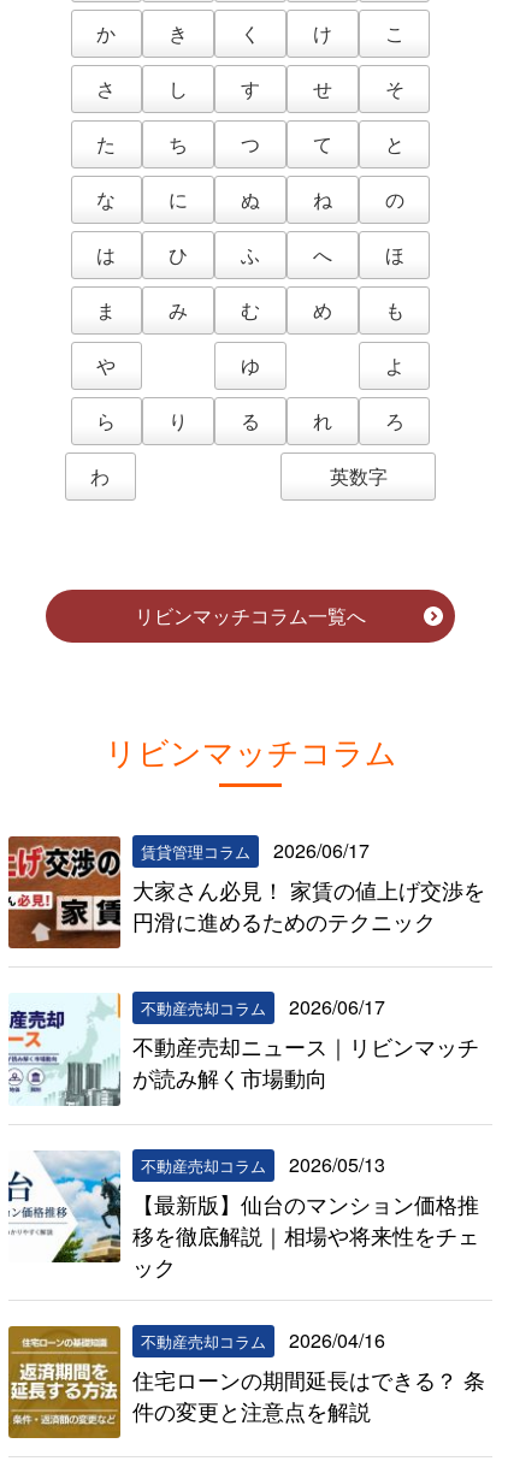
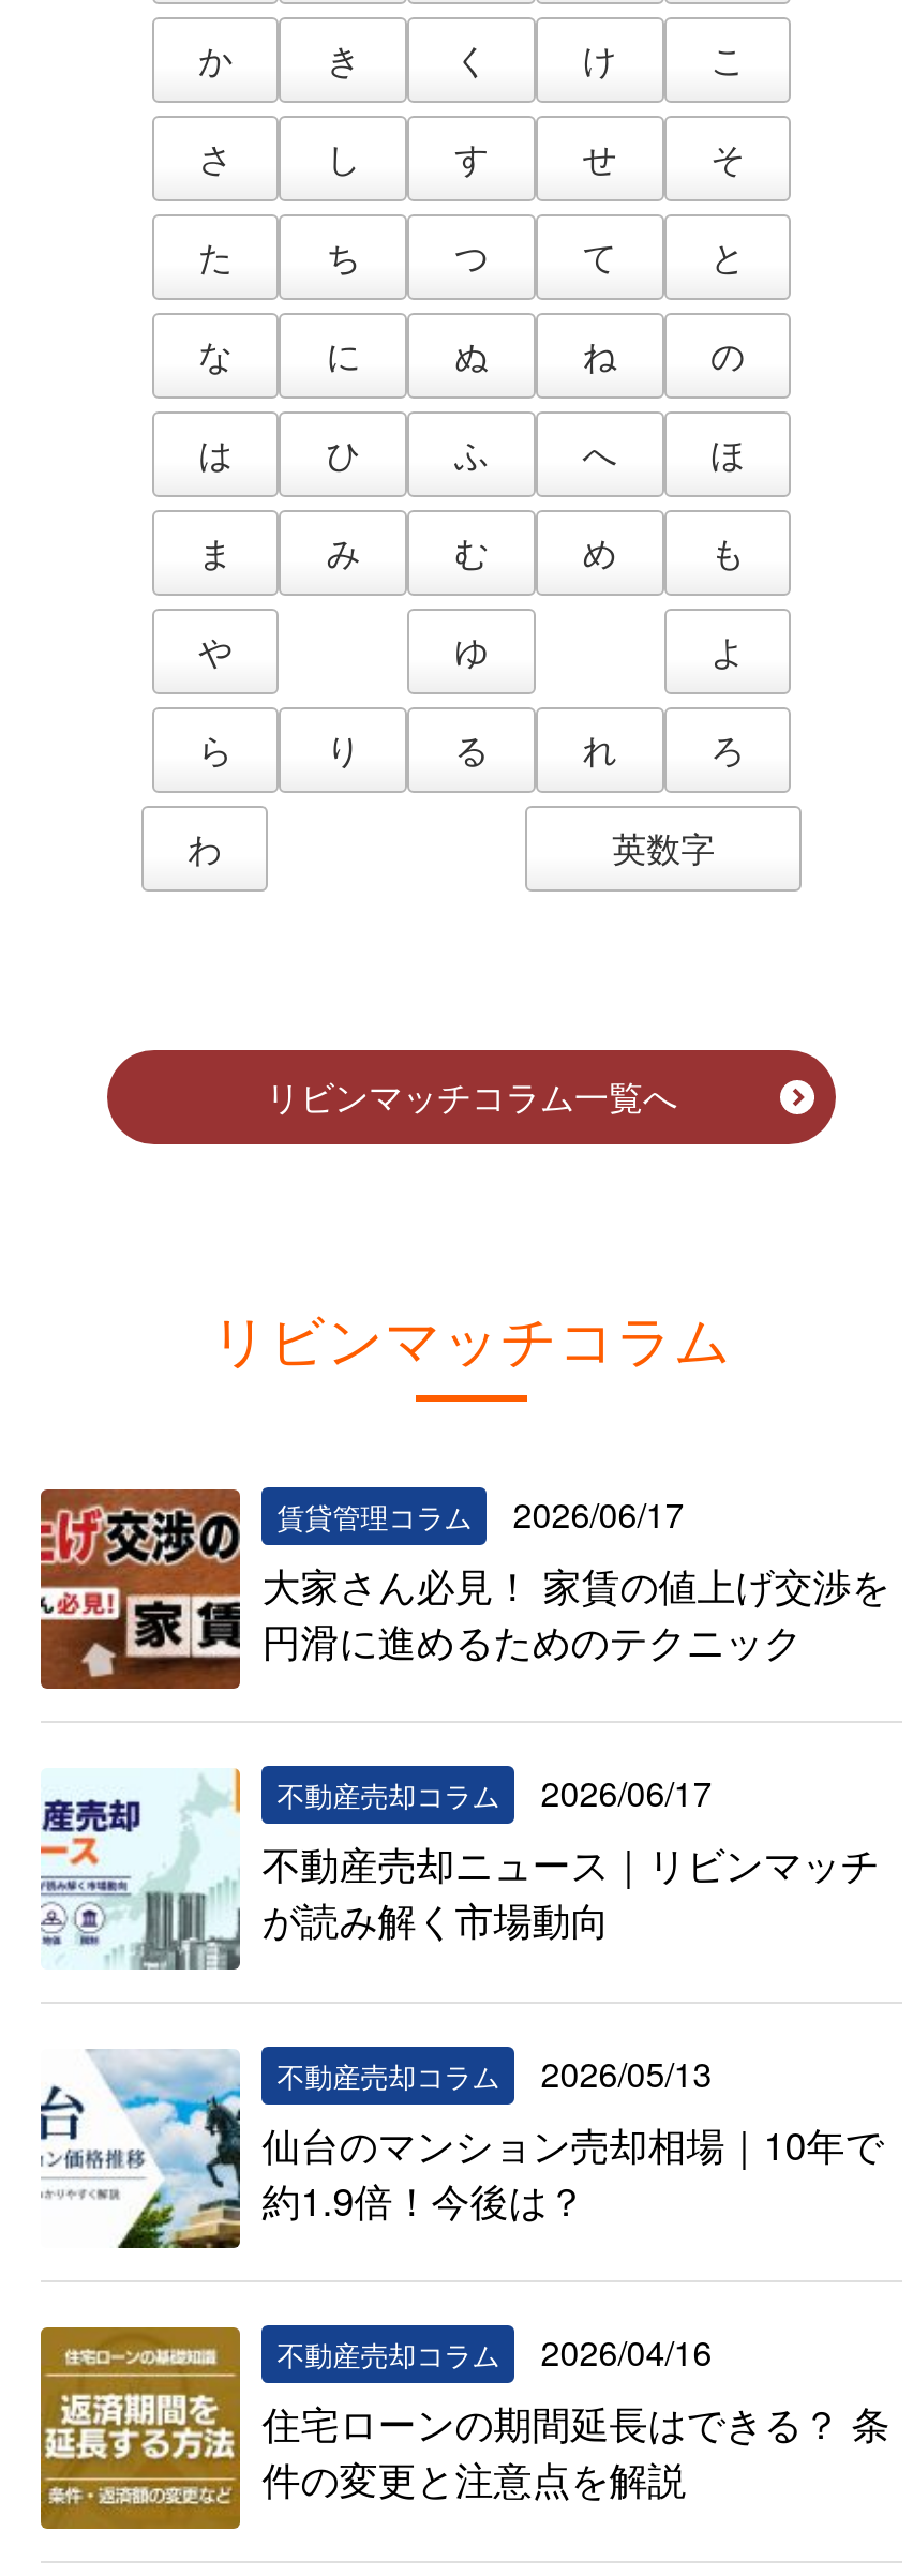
- 【最新版】仙台のマンション価格推
- 移を徹底解説｜相場や将来性をチェ
- ック
+ 仙台のマンション売却相場｜10年で
+ 約1.9倍！今後は？
